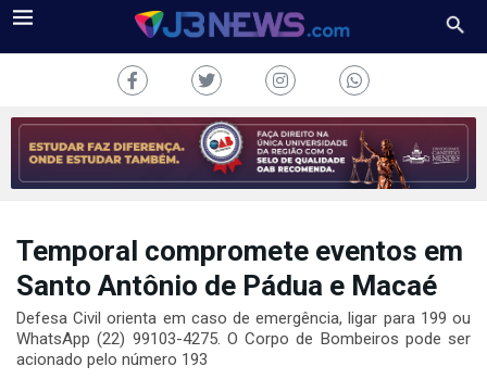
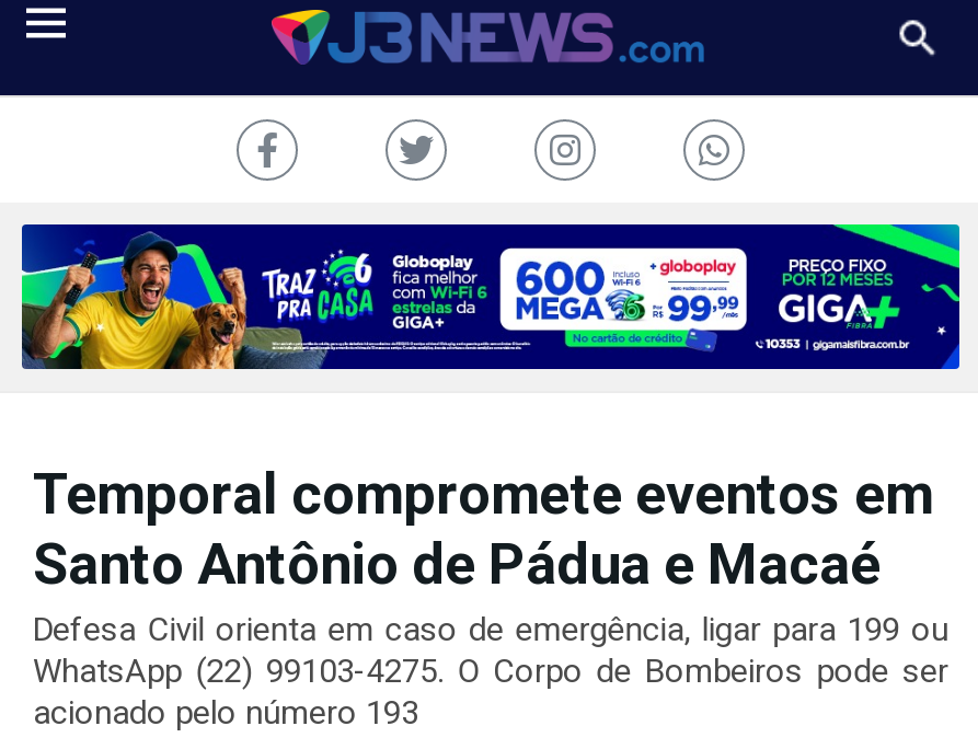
- [image]
+ [image]
